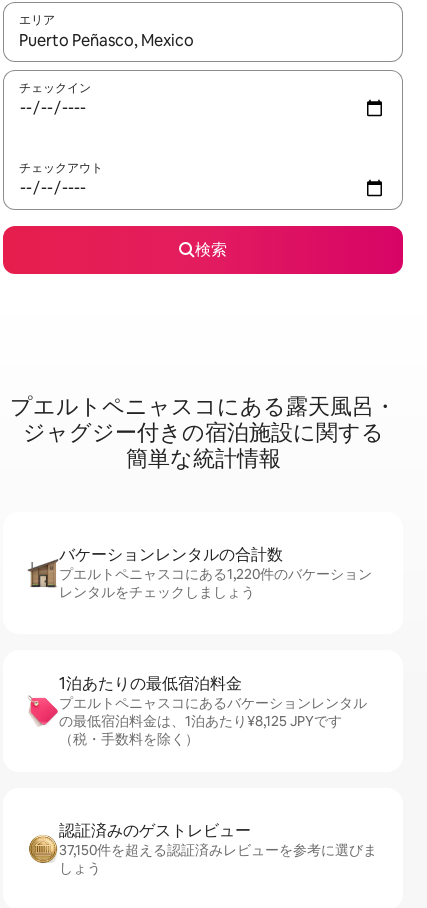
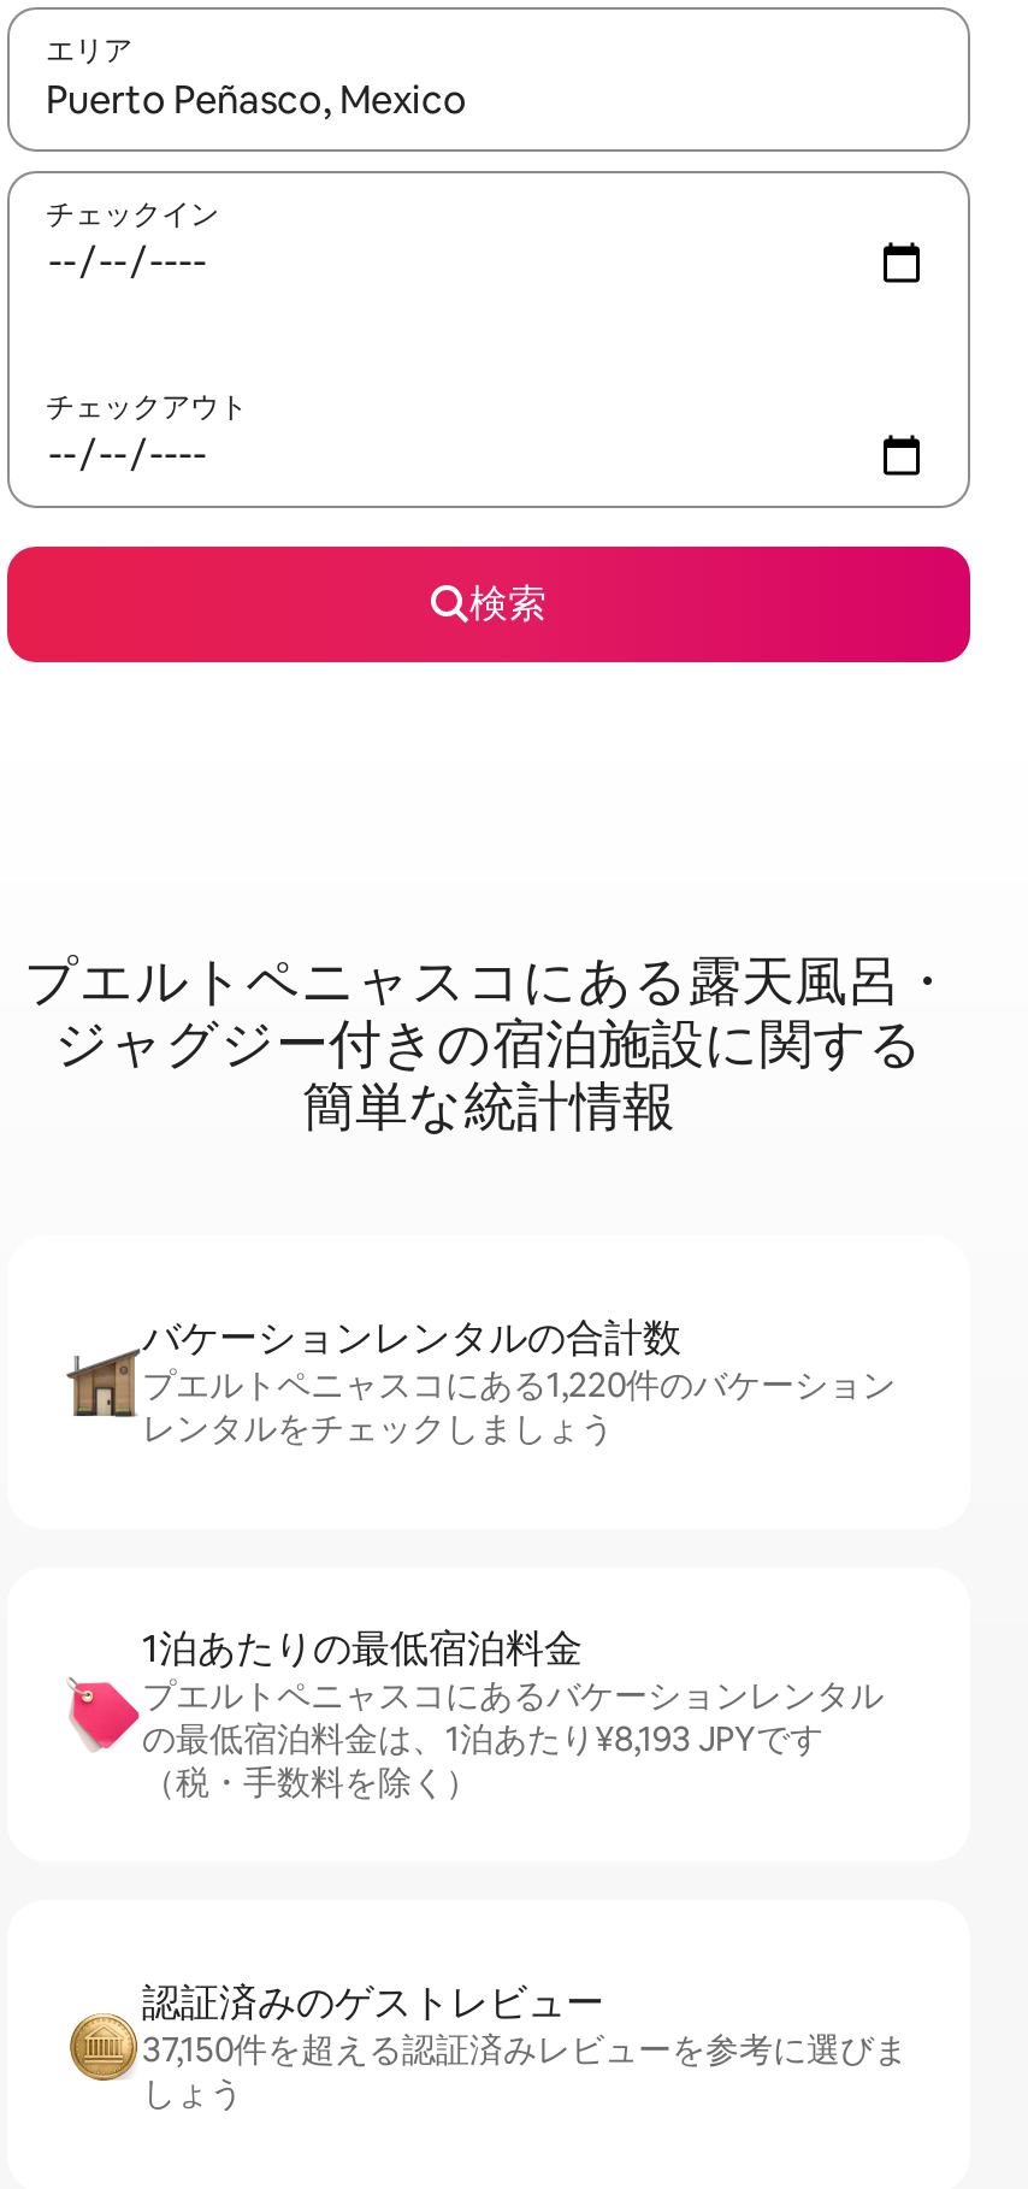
- の最低宿泊料金は、1泊あたり¥8,125 JPYです
+ の最低宿泊料金は、1泊あたり¥8,193 JPYです
